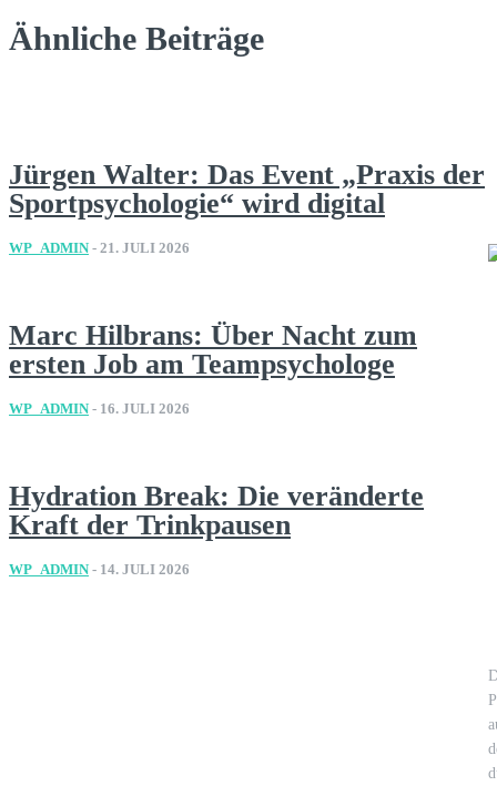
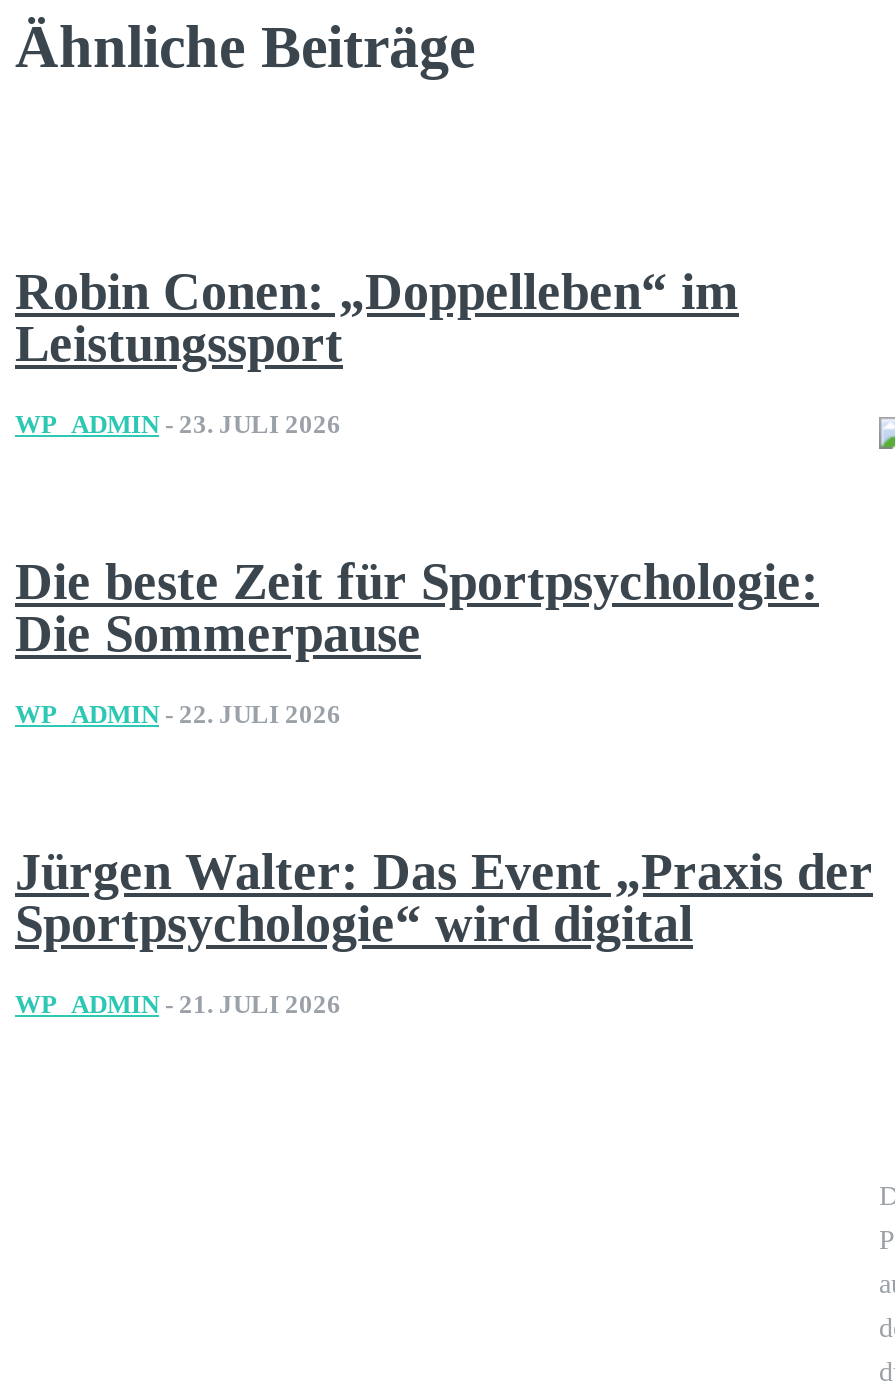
+ Robin Conen: „Doppelleben“ im
+ Leistungssport
+ WP_ADMIN - 23. JULI 2026
+ Die beste Zeit für Sportpsychologie:
+ Die Sommerpause
+ WP_ADMIN - 22. JULI 2026

moved down: Jürgen Walter: Das Event „Praxis der | Sportpsychologie“ wird digital | WP_ADMIN - 21. JULI 2026

- Marc Hilbrans: Über Nacht zum
- ersten Job am Teampsychologe
- WP_ADMIN - 16. JULI 2026
- Hydration Break: Die veränderte
- Kraft der Trinkpausen
- WP_ADMIN - 14. JULI 2026
